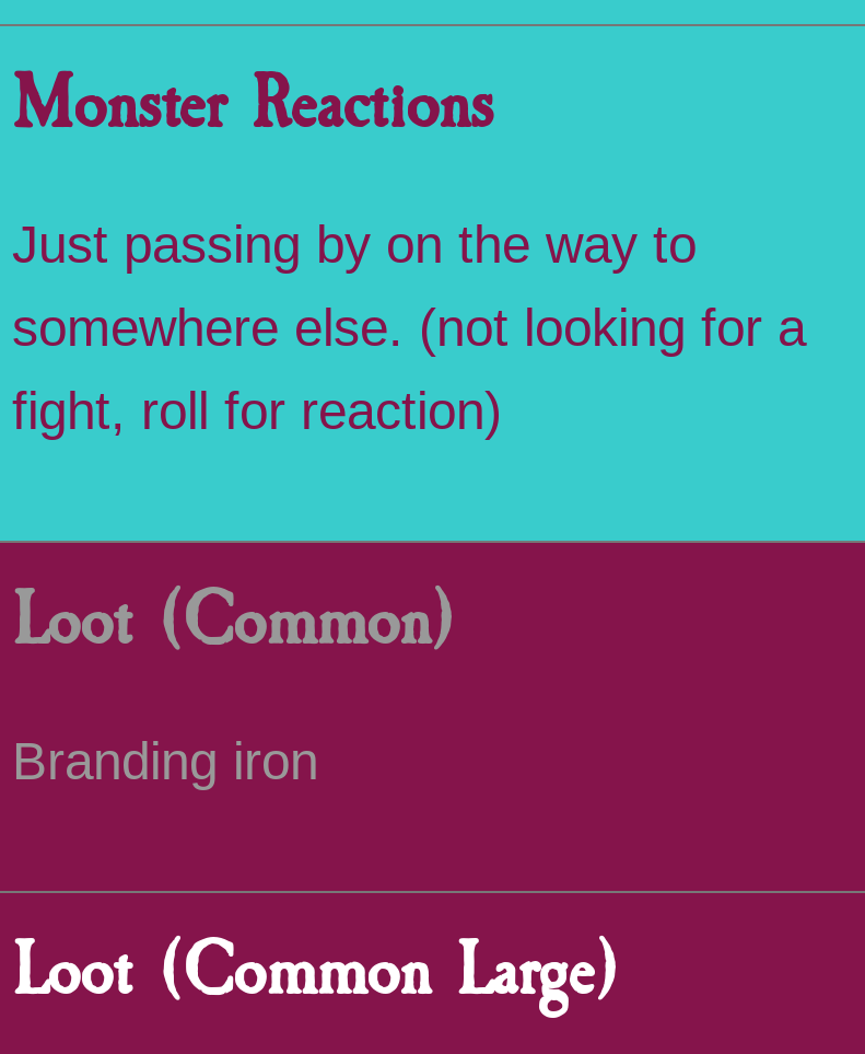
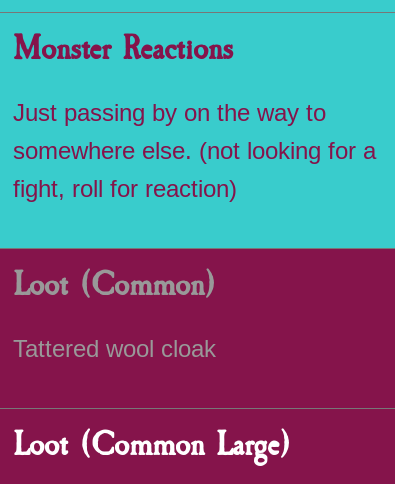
- Branding iron
+ Tattered wool cloak
